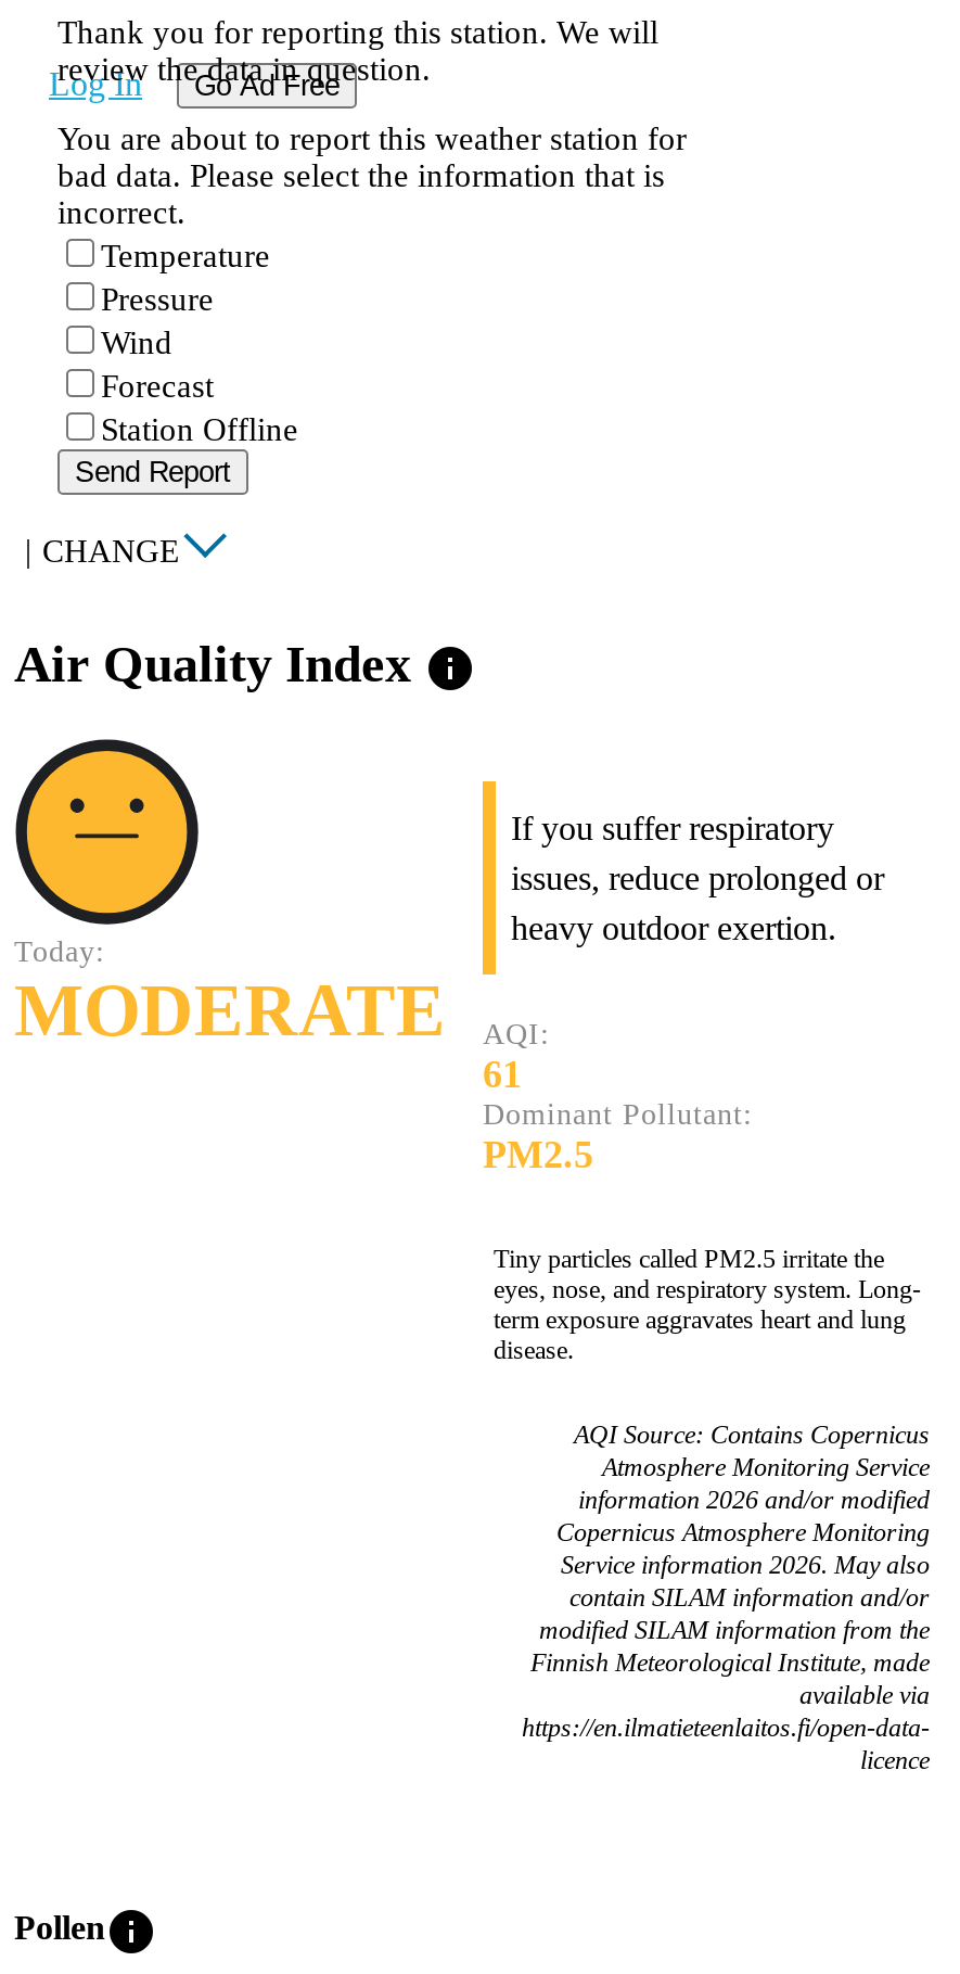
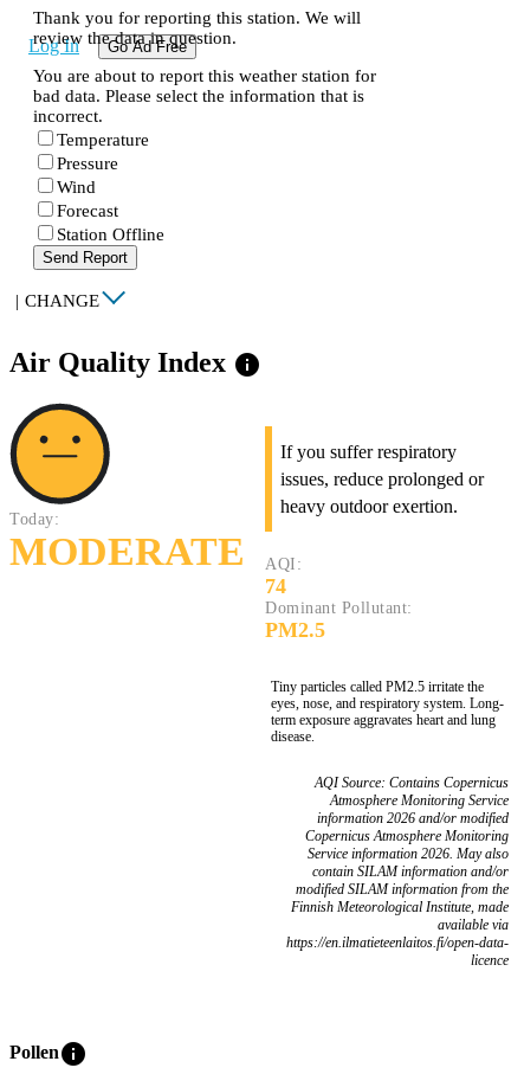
- 61
+ 74
